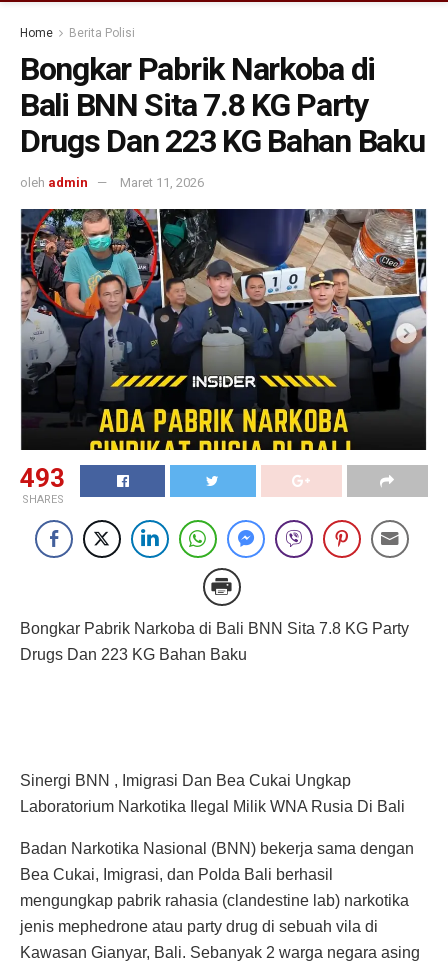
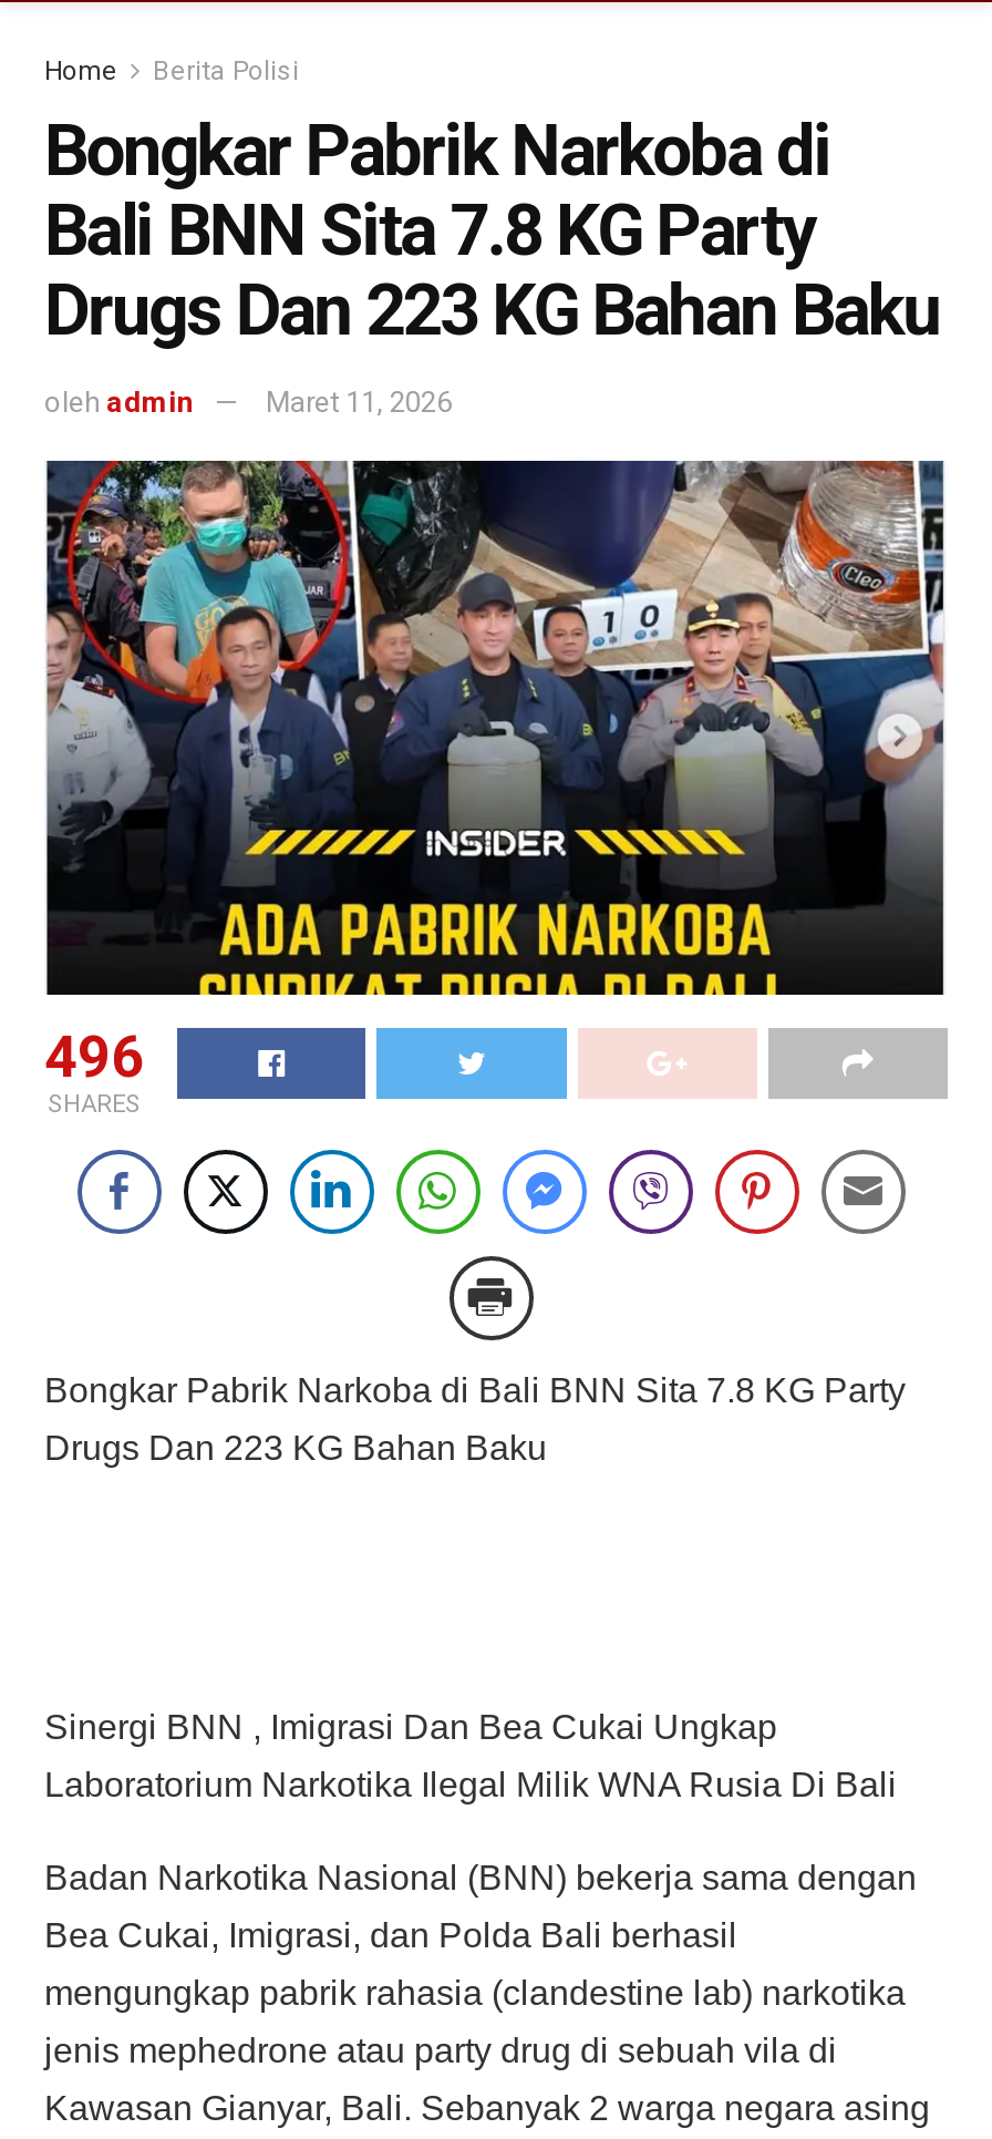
- 493
+ 496
